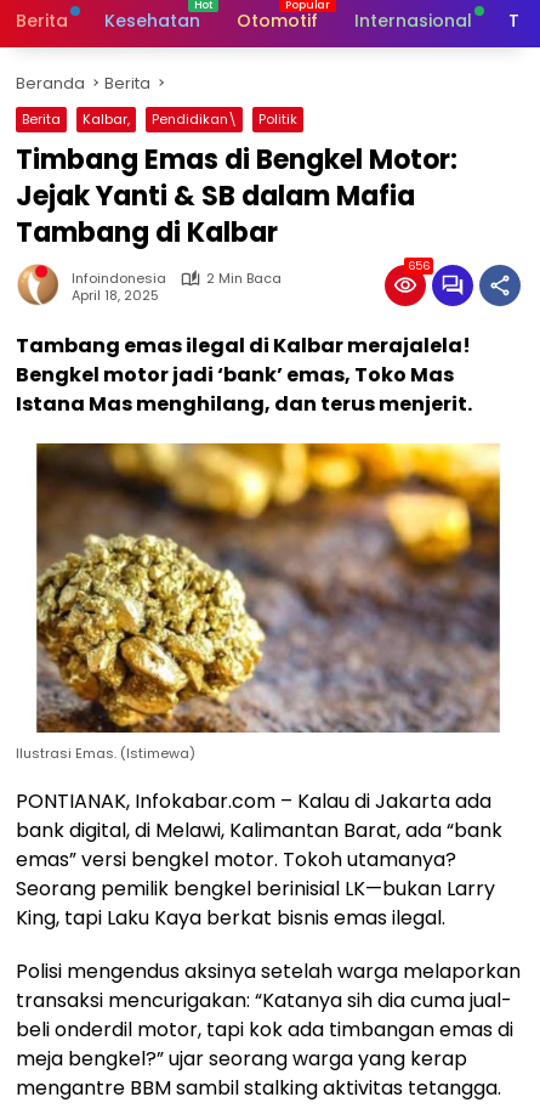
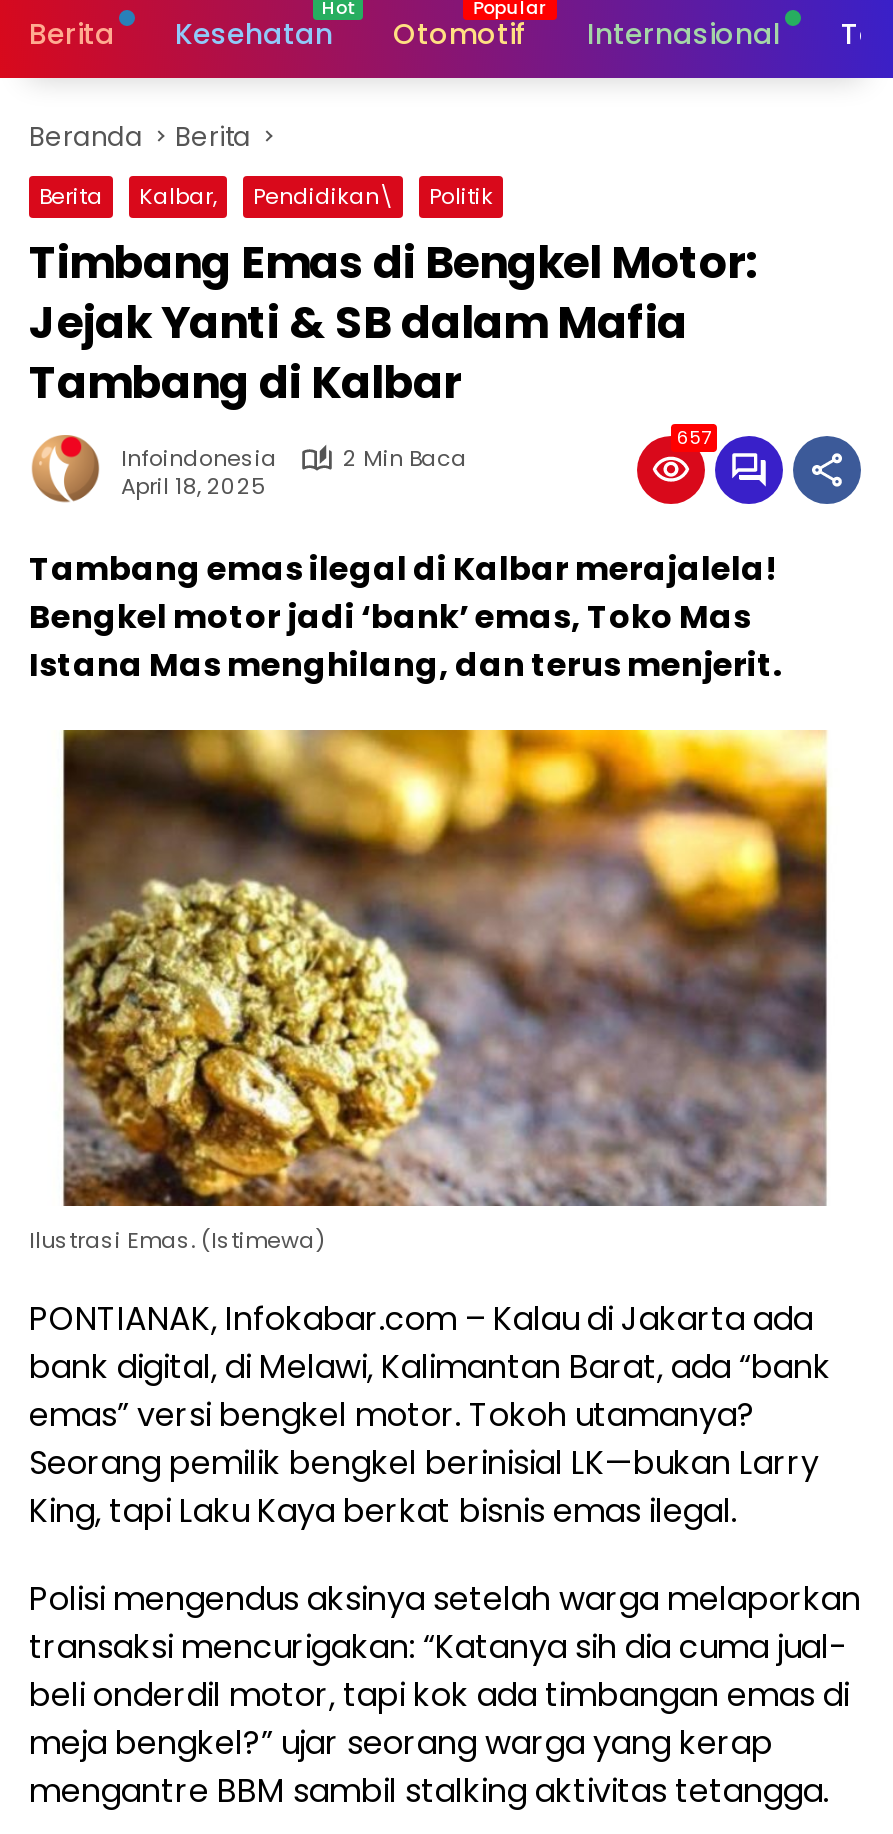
- 656
+ 657
